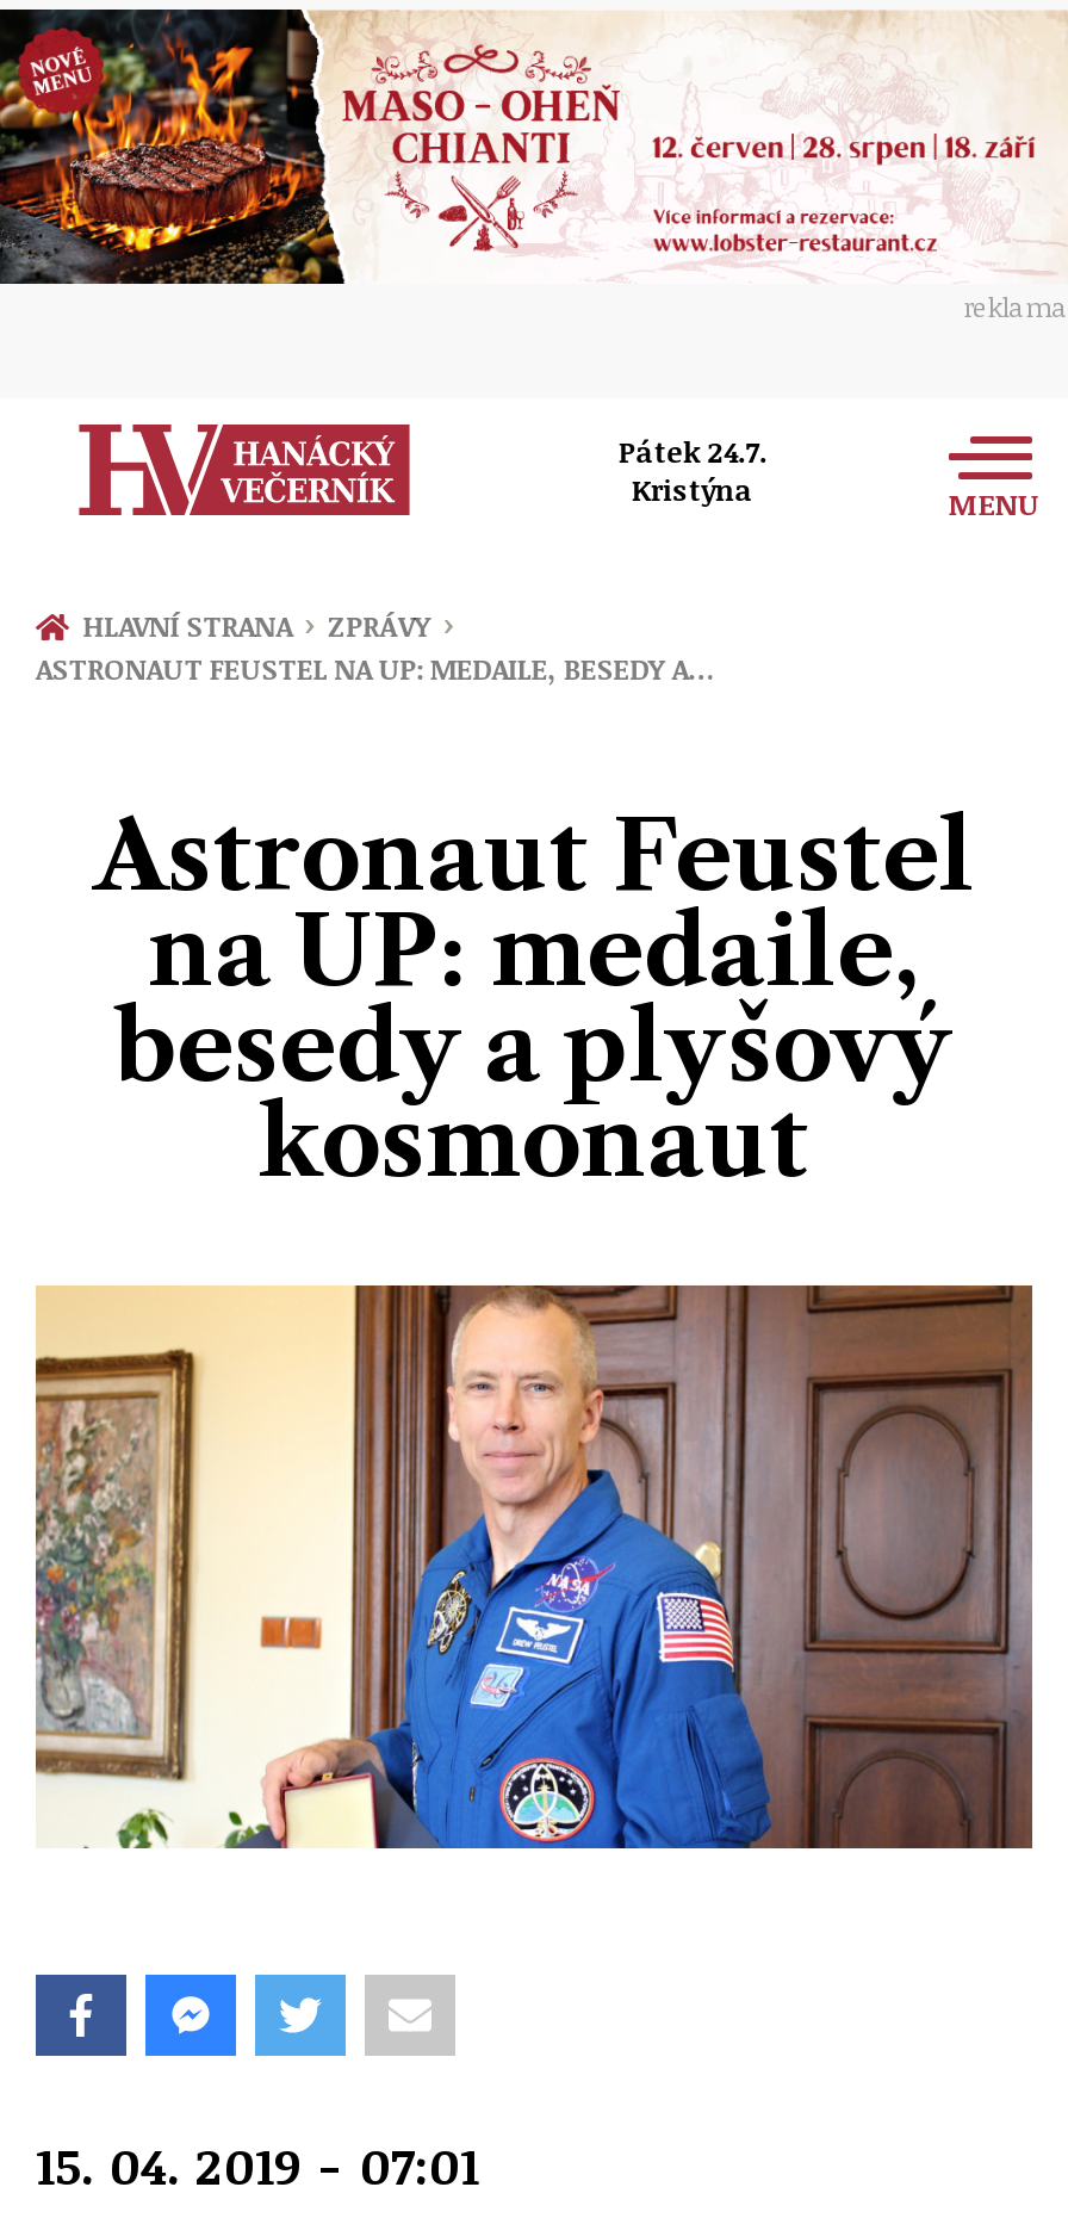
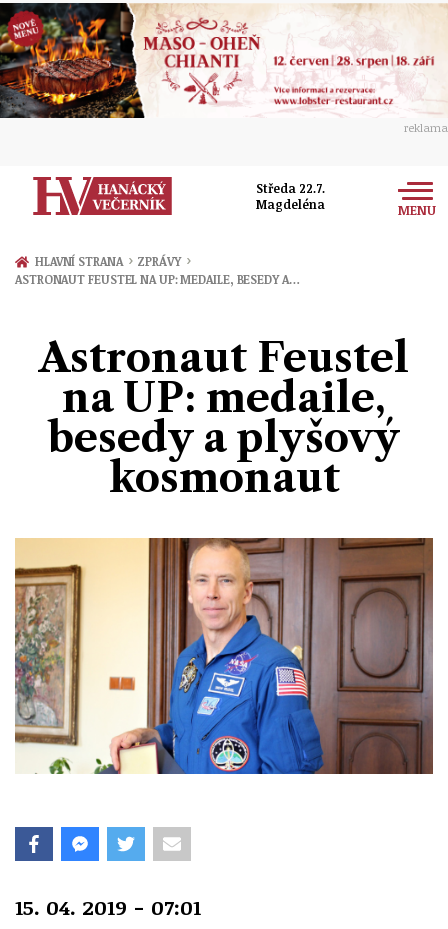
- Pátek 24.7.
- Kristýna
+ Středa 22.7.
+ Magdeléna
